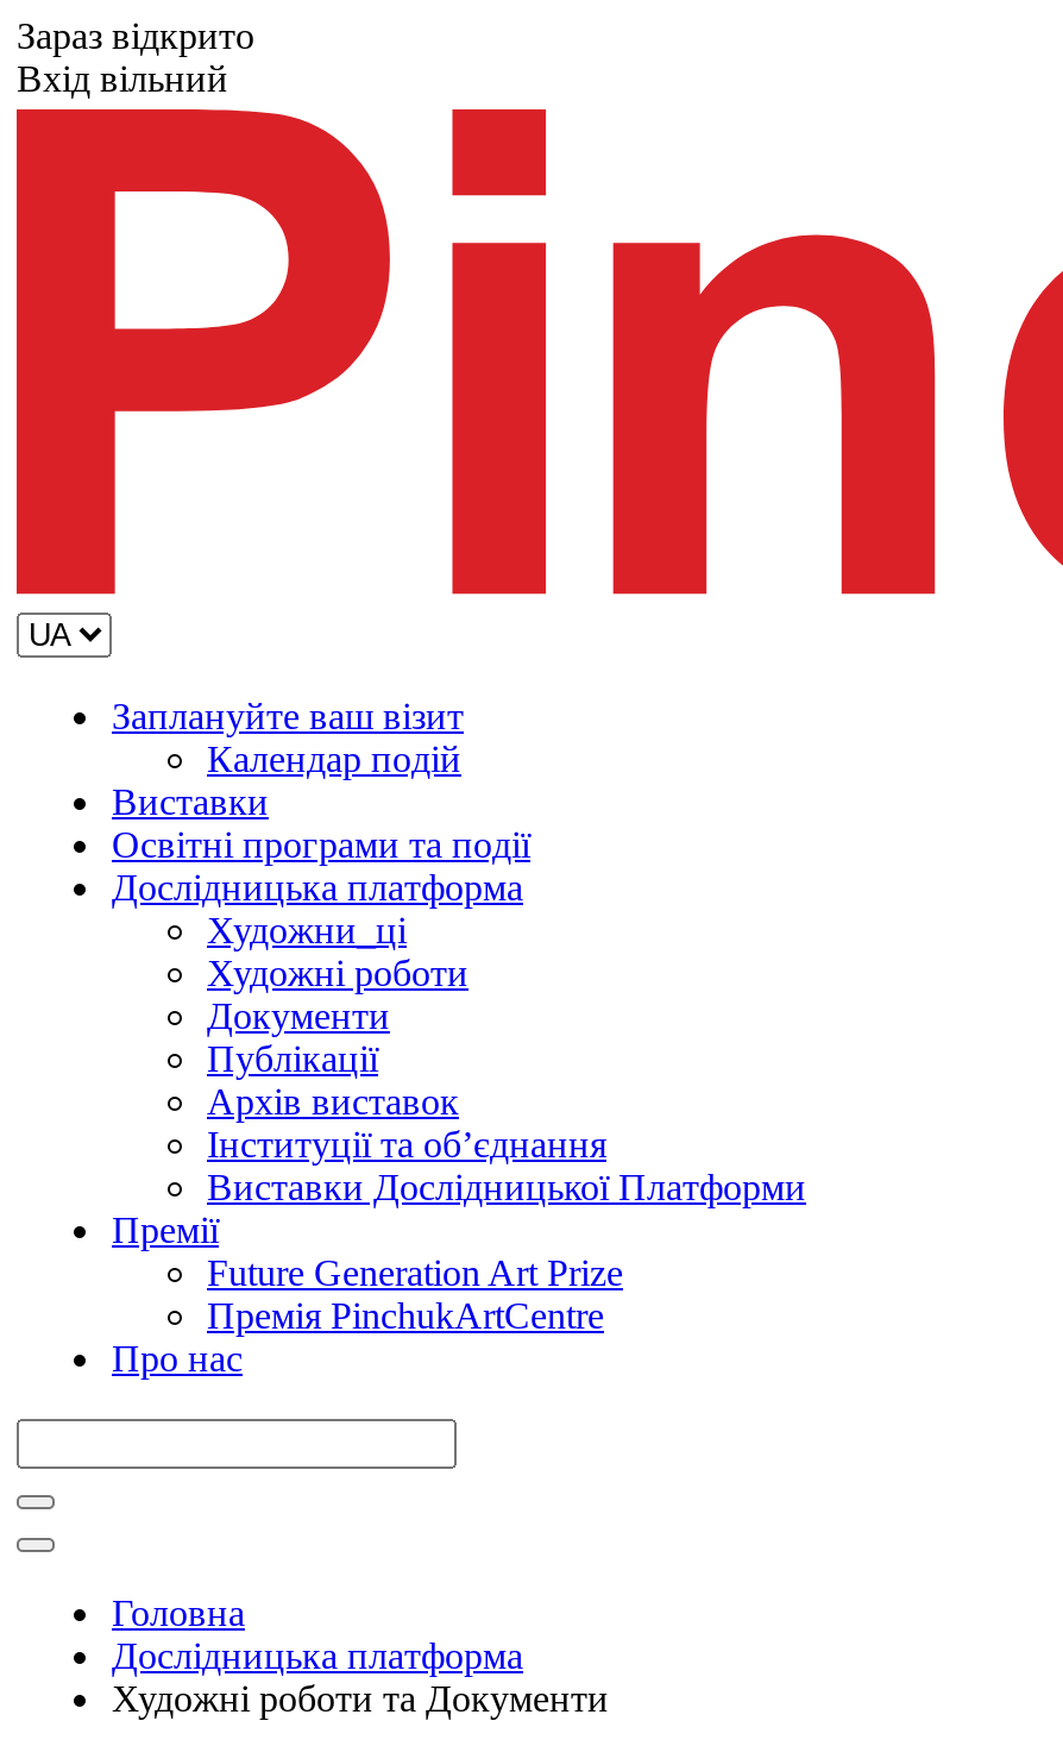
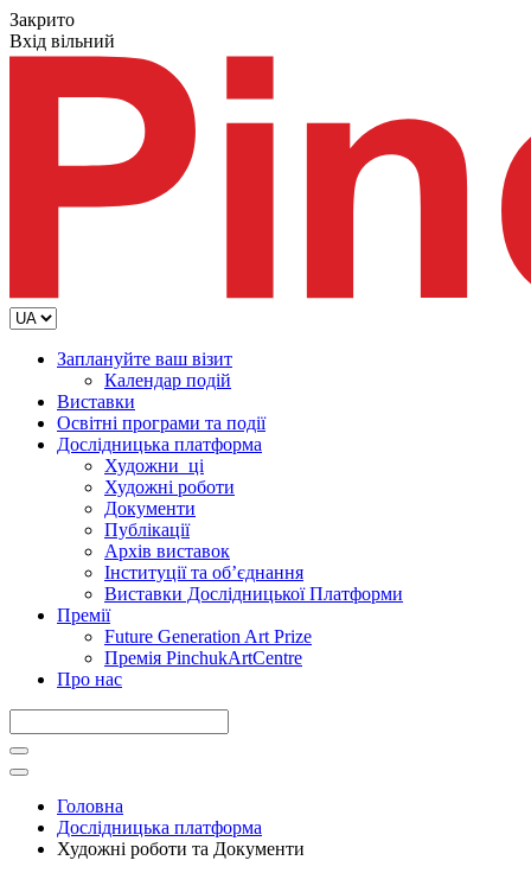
- Зараз відкрито
+ Закрито
